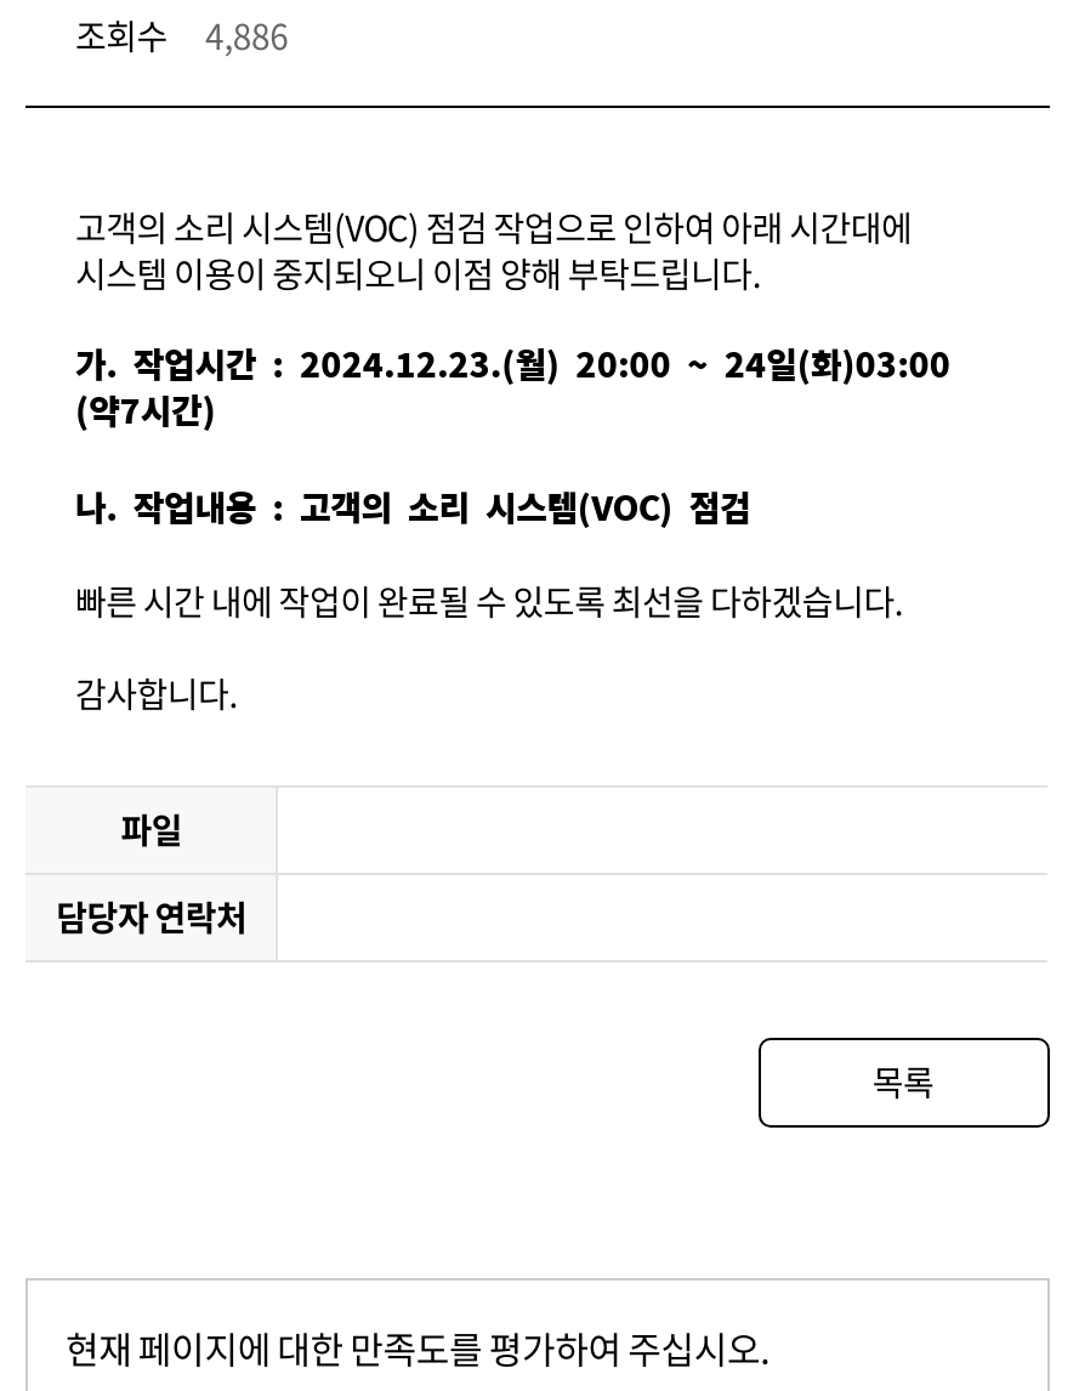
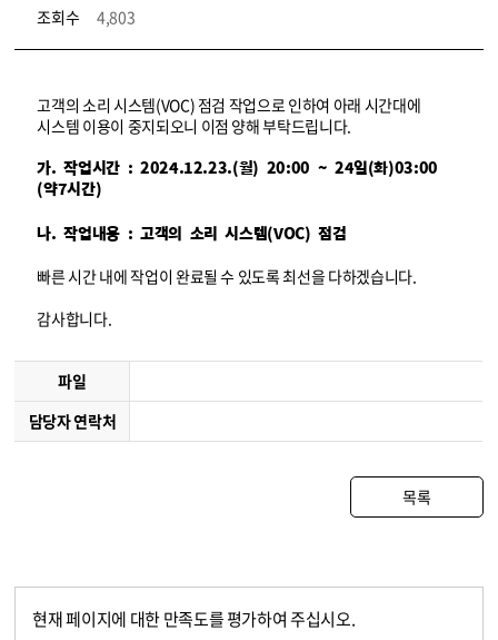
- 조회수 4,886
+ 조회수 4,803
